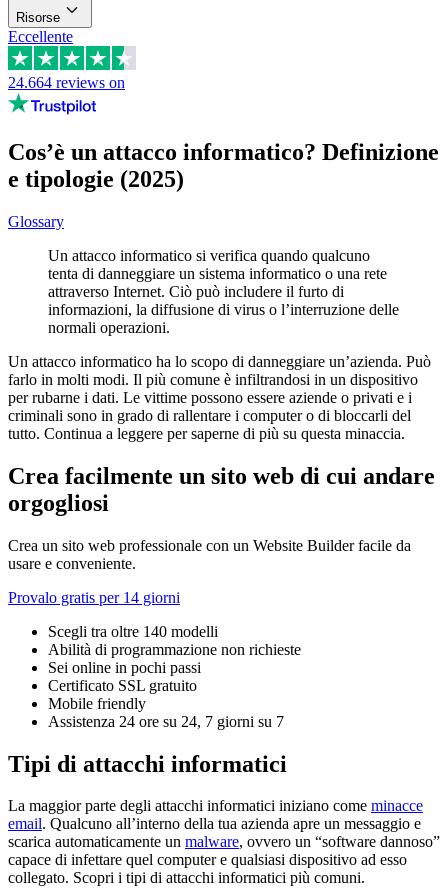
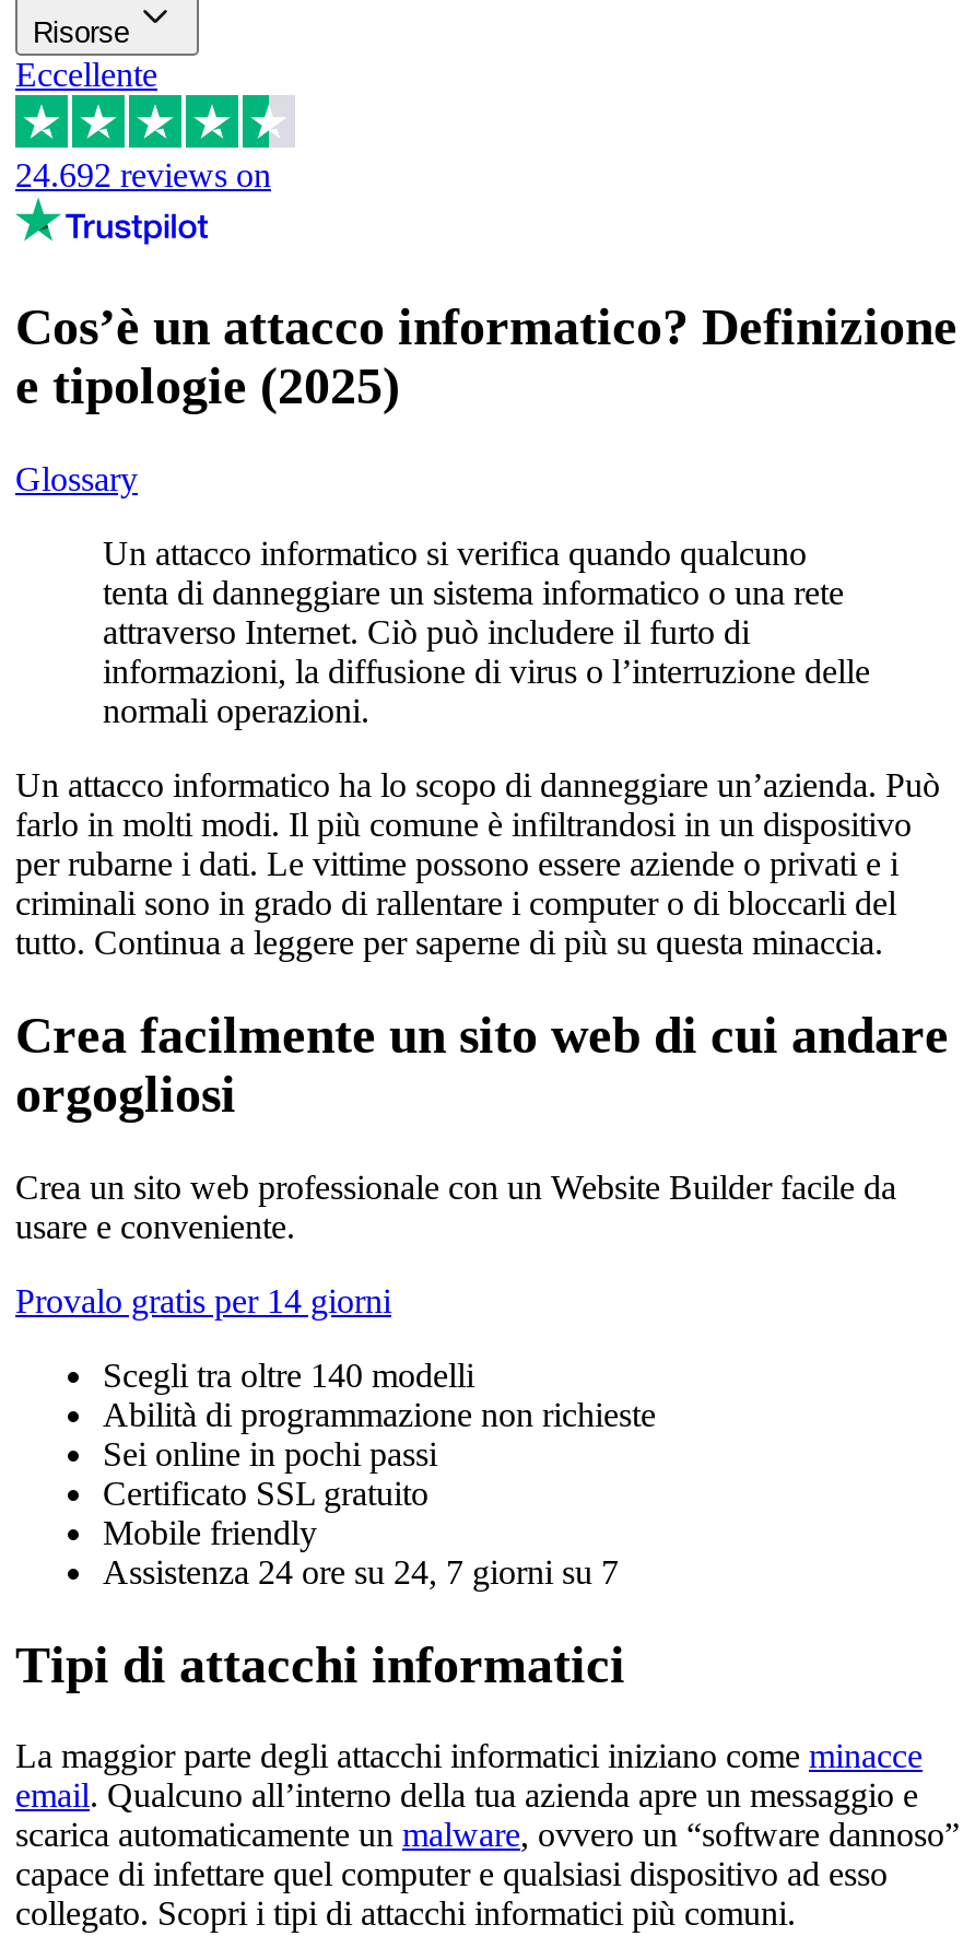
- 24.664 reviews on
+ 24.692 reviews on
